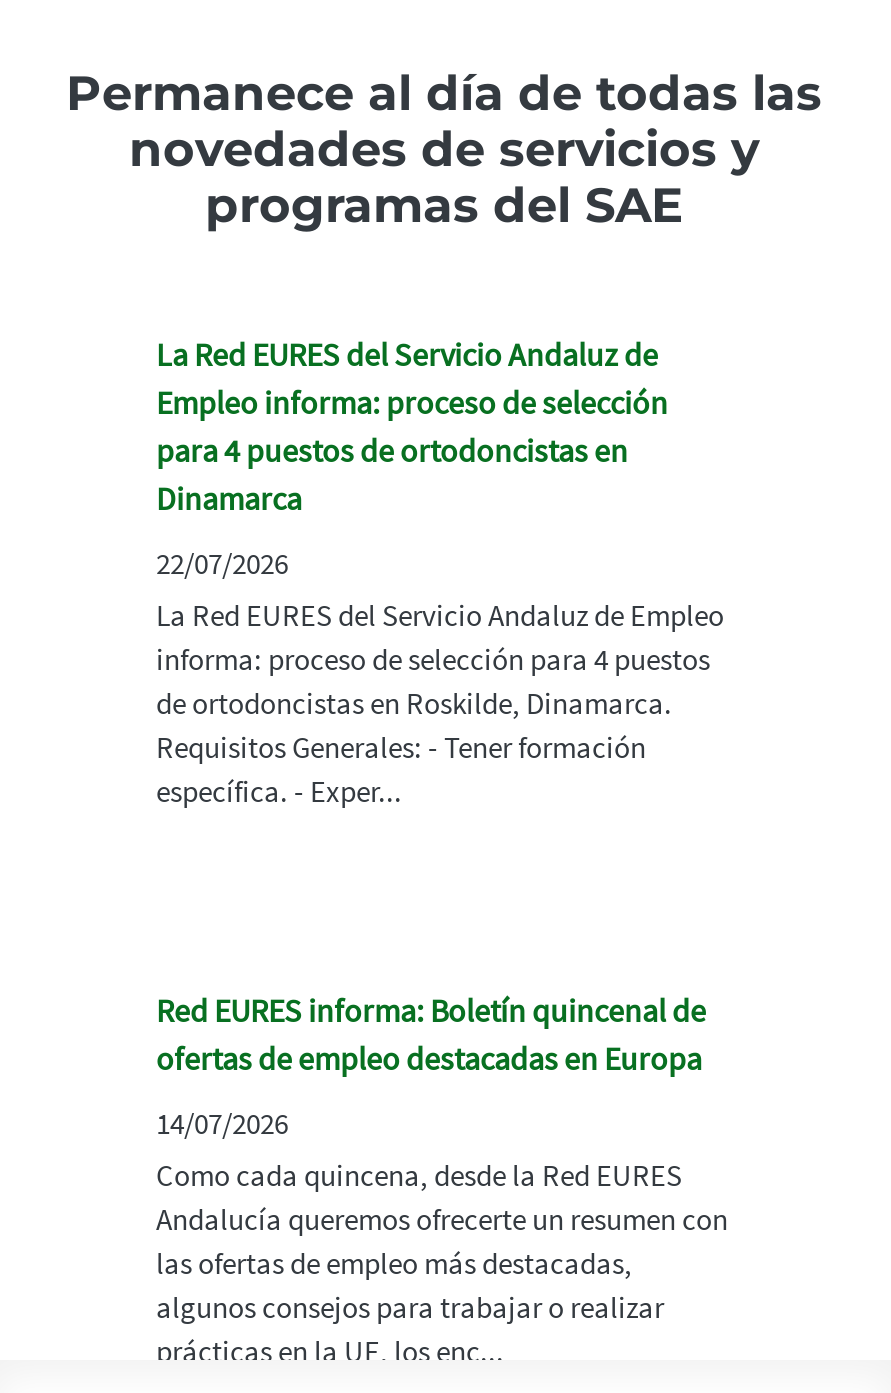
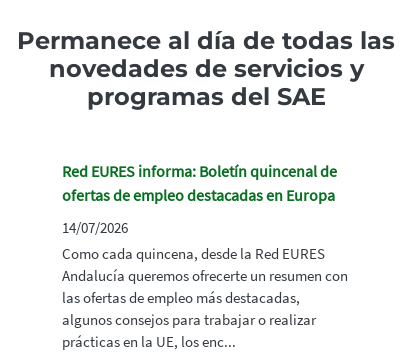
- La Red EURES del Servicio Andaluz de
- Empleo informa: proceso de selección
- para 4 puestos de ortodoncistas en
- Dinamarca
- 22/07/2026
- La Red EURES del Servicio Andaluz de Empleo
- informa: proceso de selección para 4 puestos
- de ortodoncistas en Roskilde, Dinamarca.
- Requisitos Generales: - Tener formación
- específica. - Exper...
